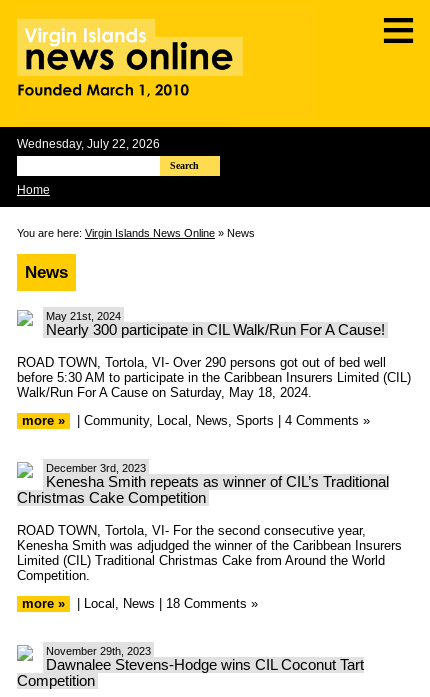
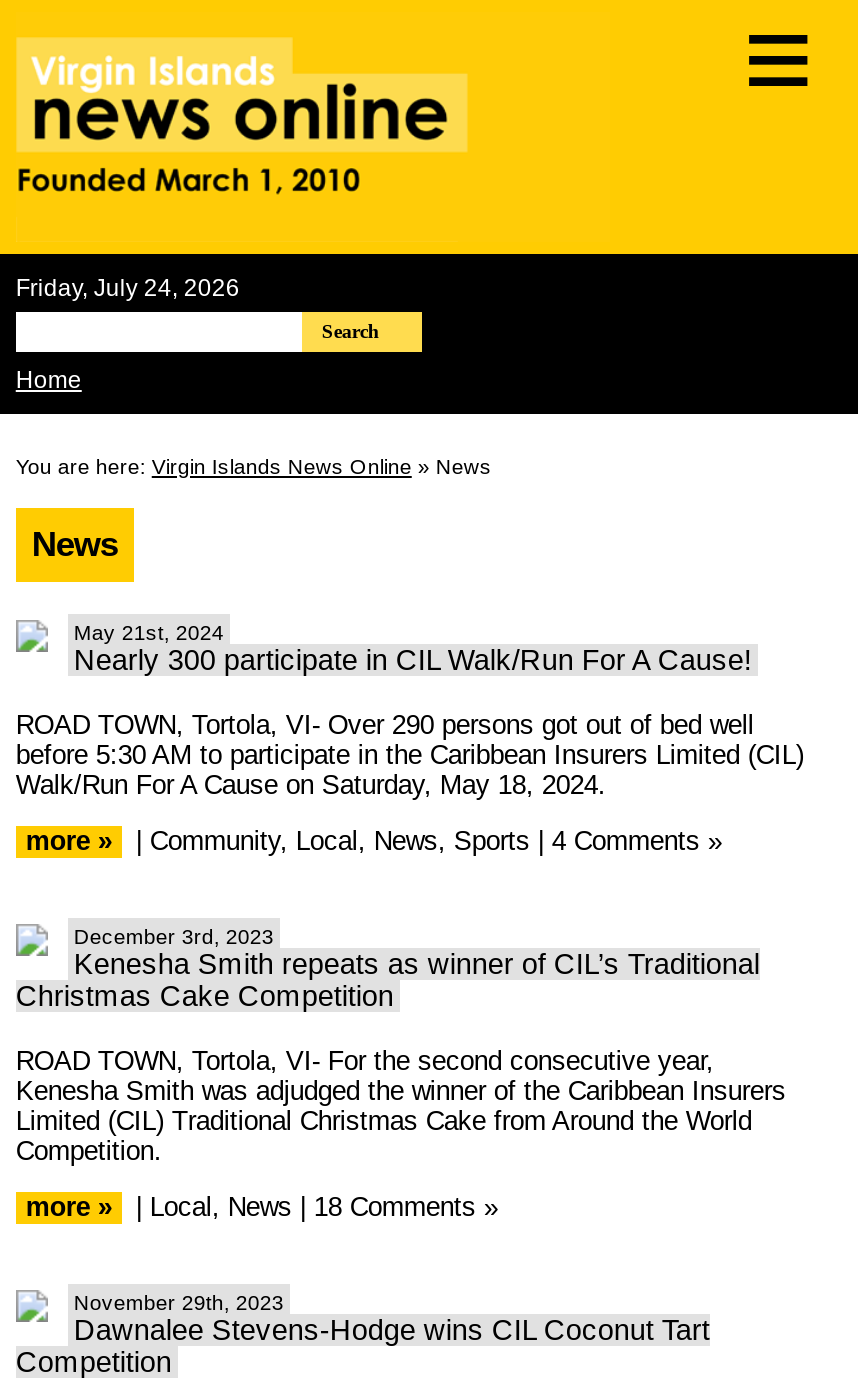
- Wednesday, July 22, 2026
+ Friday, July 24, 2026
